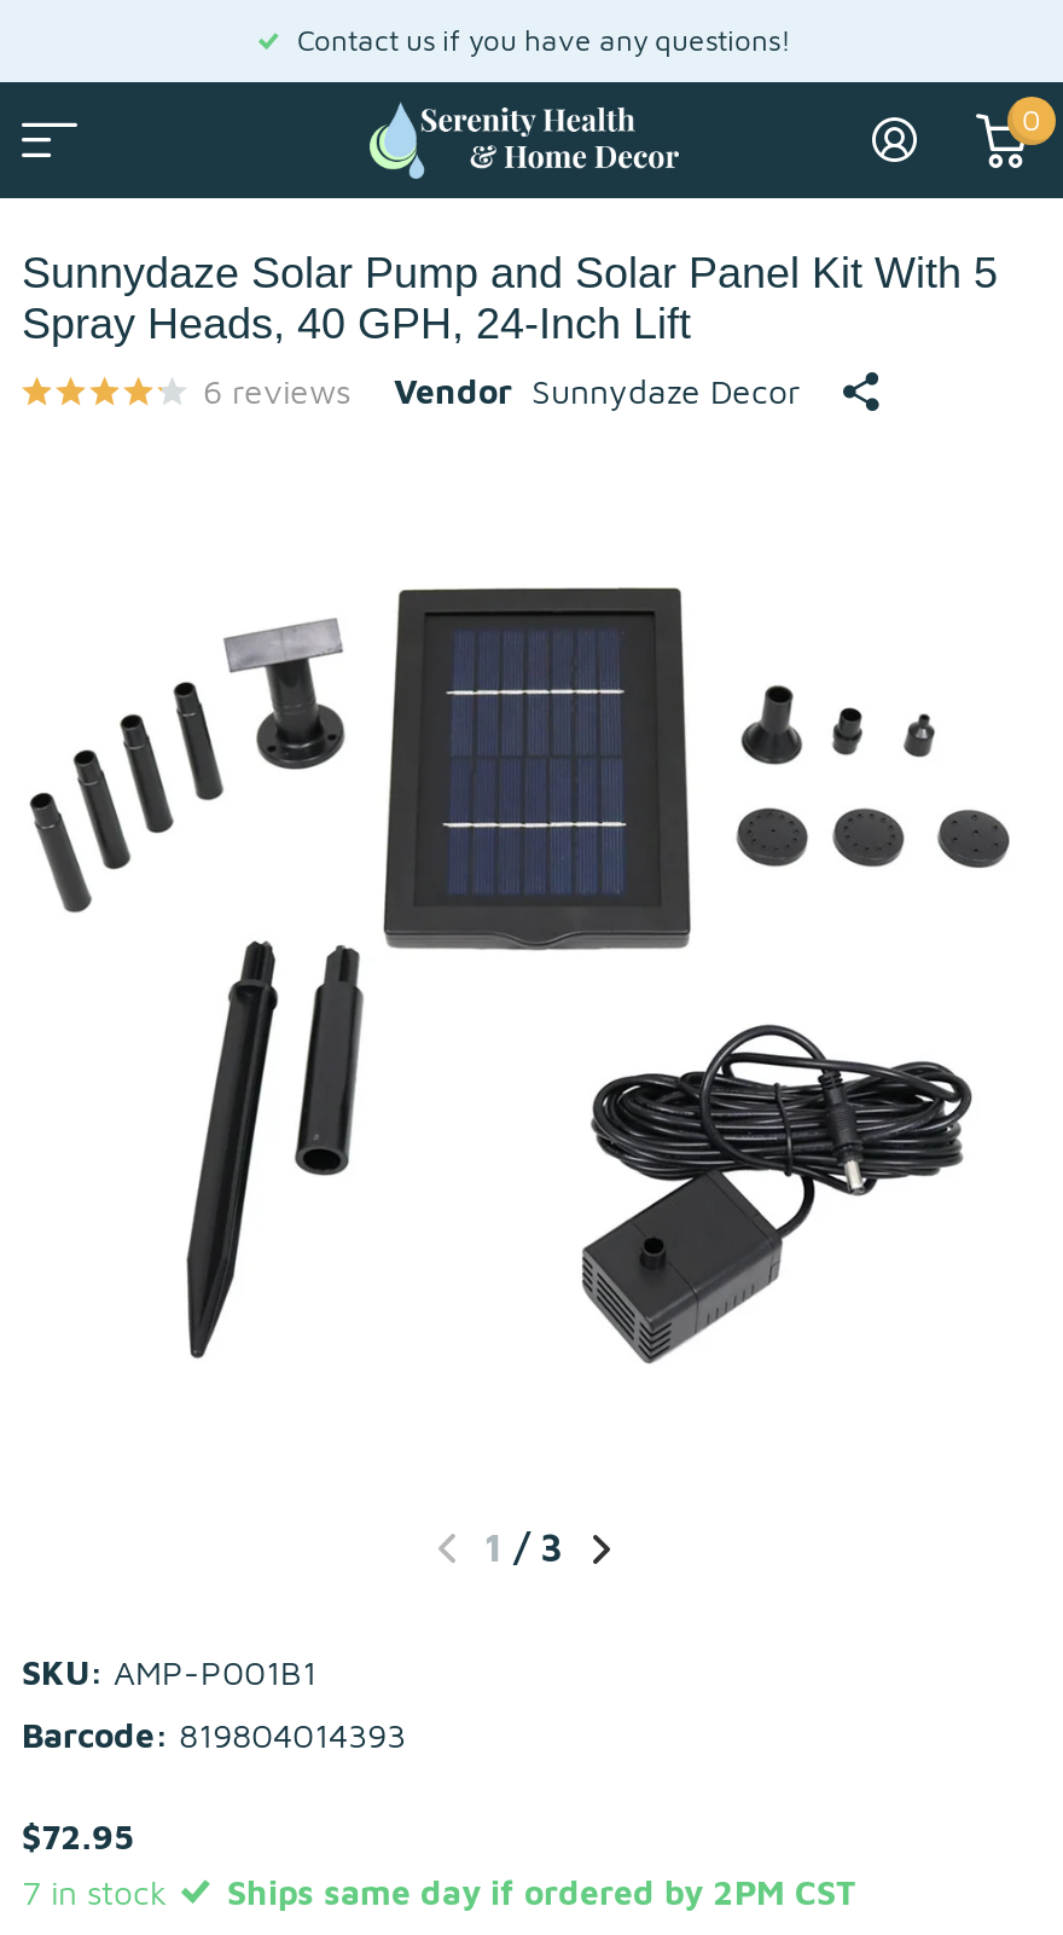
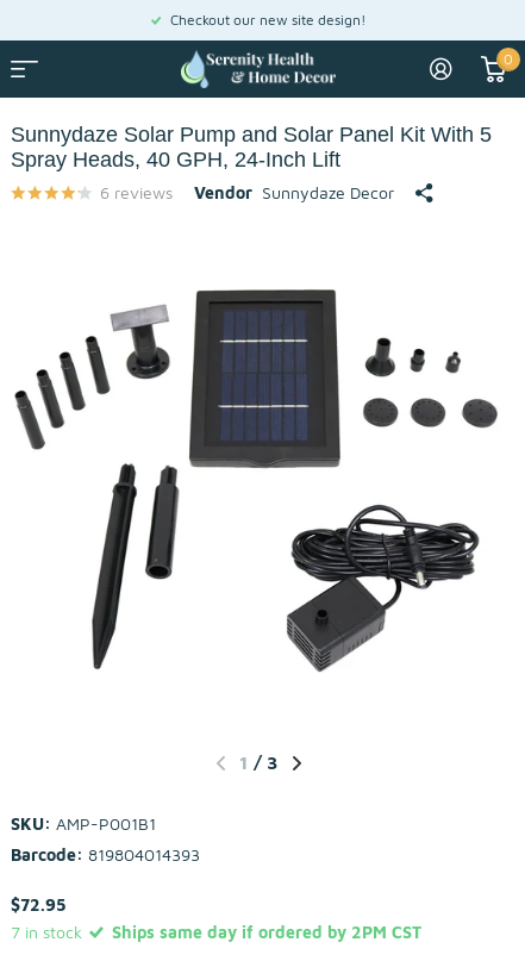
- Contact us if you have any questions!
+ Checkout our new site design!
